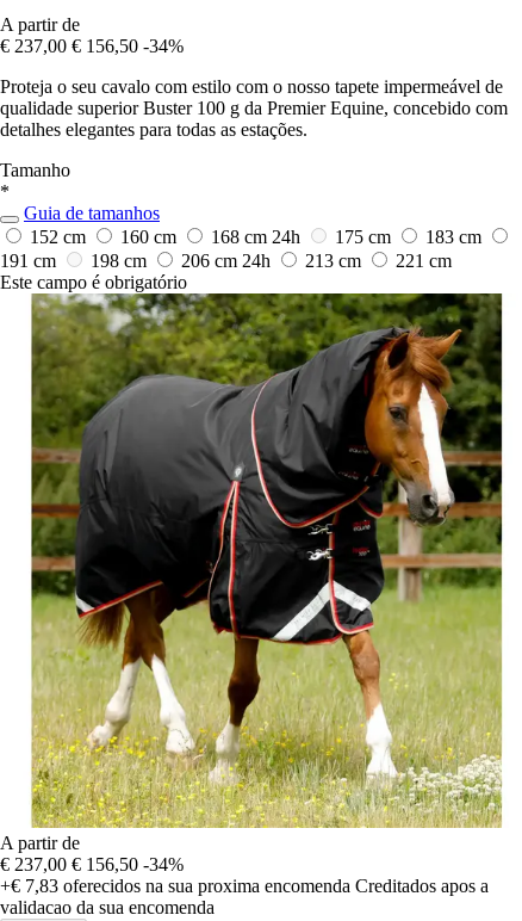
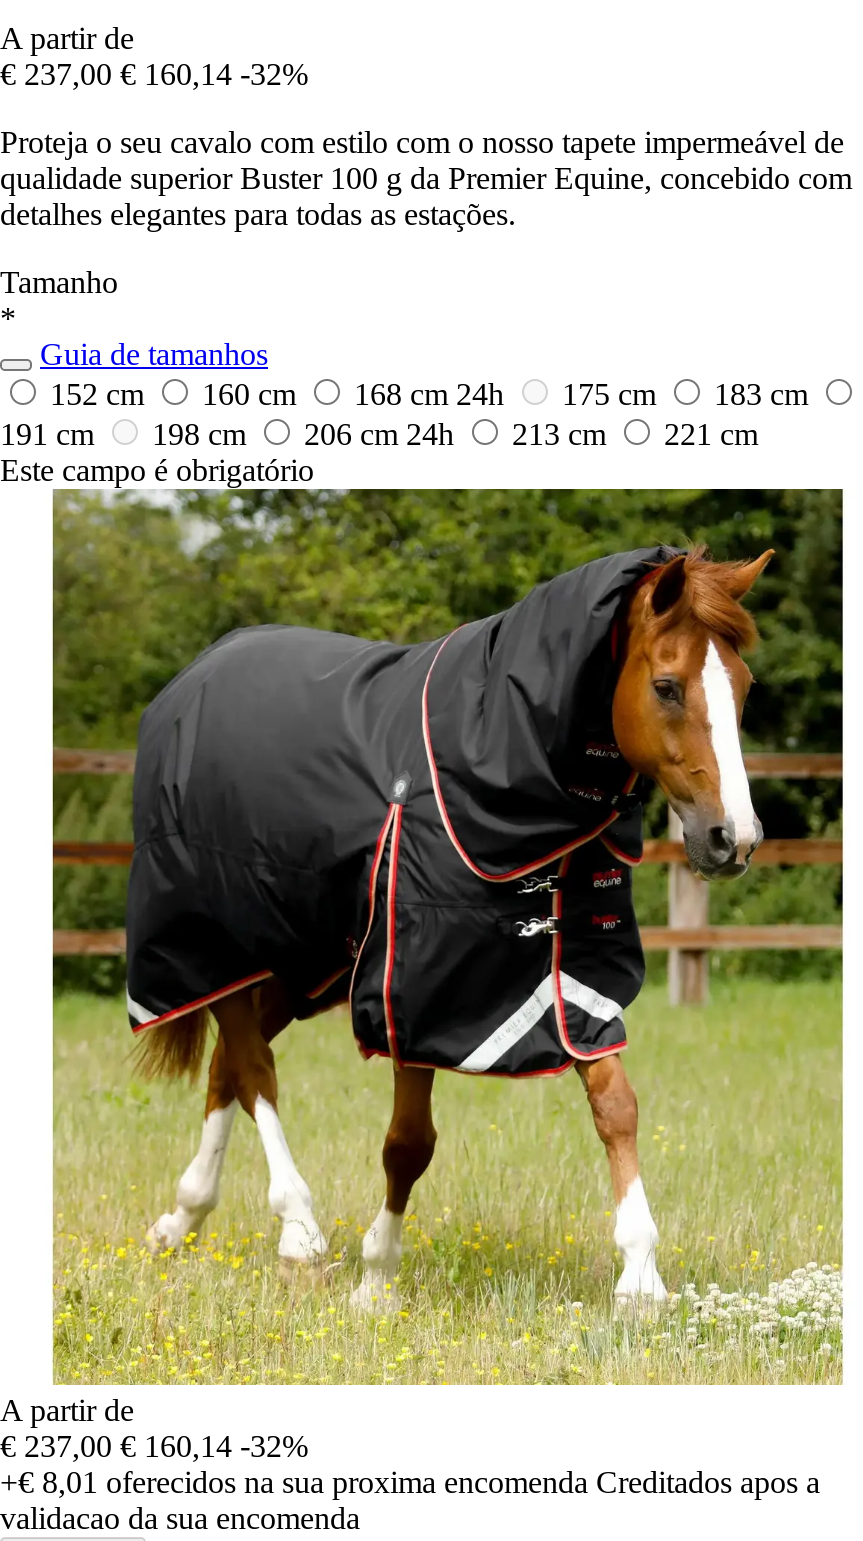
- € 237,00 € 156,50 -34%
+ € 237,00 € 160,14 -32%

- € 237,00 € 156,50 -34%
+ € 237,00 € 160,14 -32%

- +€ 7,83 oferecidos na sua proxima encomenda Creditados apos a
+ +€ 8,01 oferecidos na sua proxima encomenda Creditados apos a
